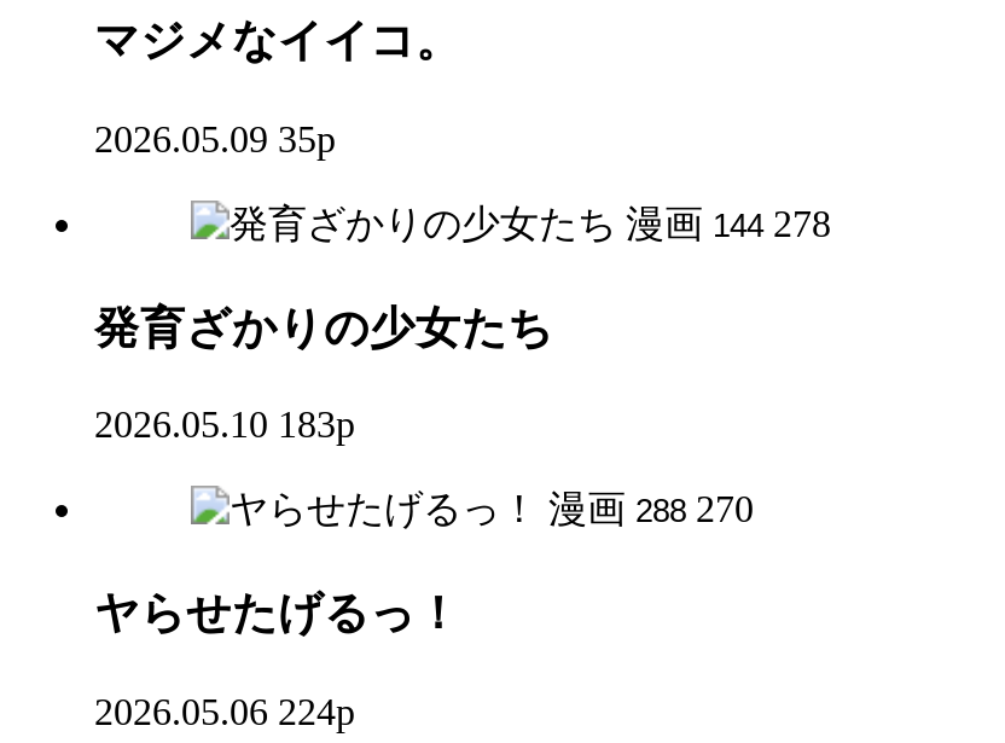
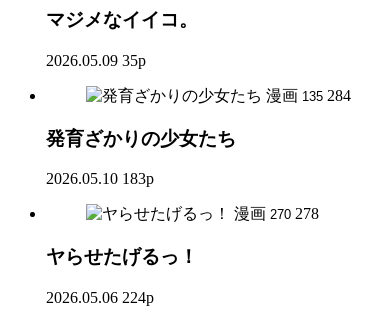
- 漫画 144 278
+ 漫画 135 284

- 漫画 288 270
+ 漫画 270 278
